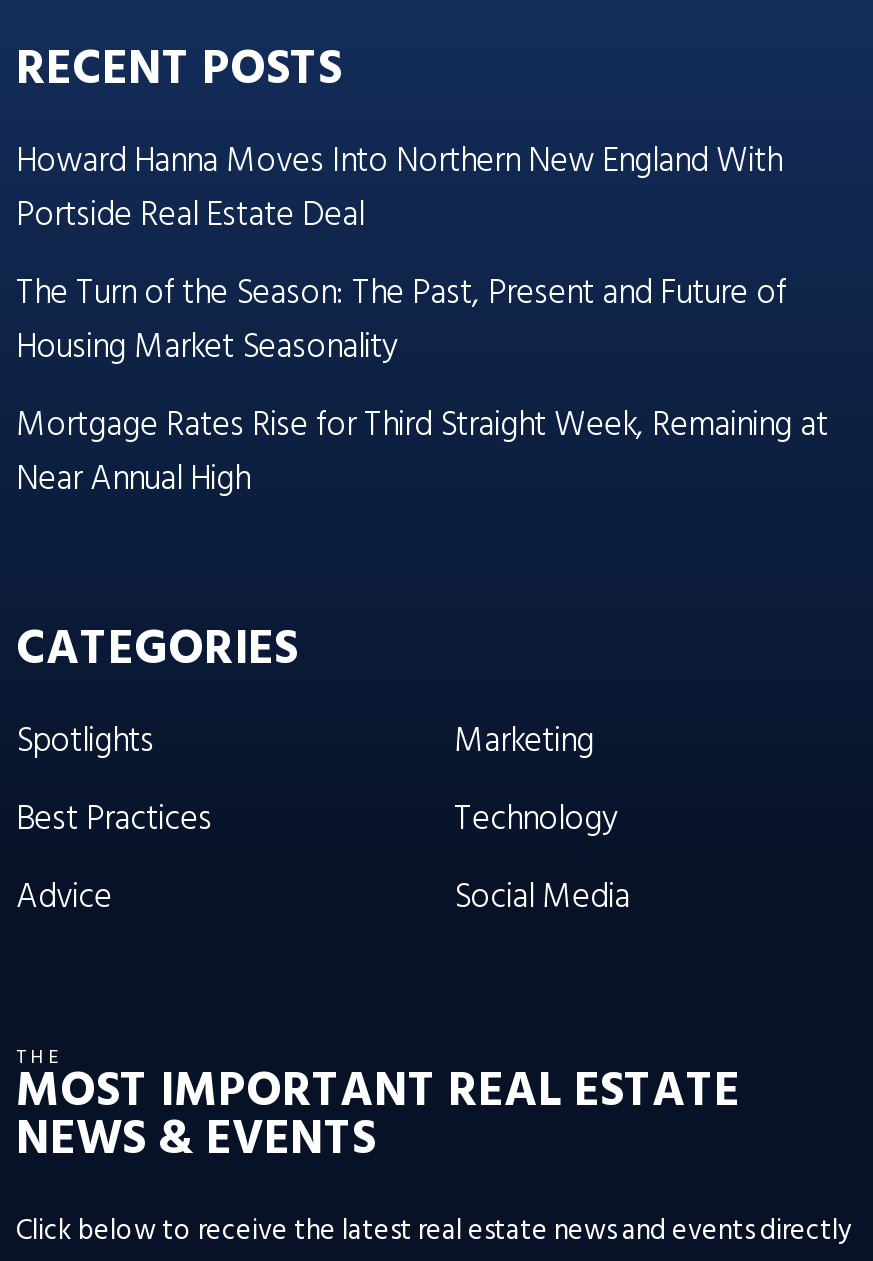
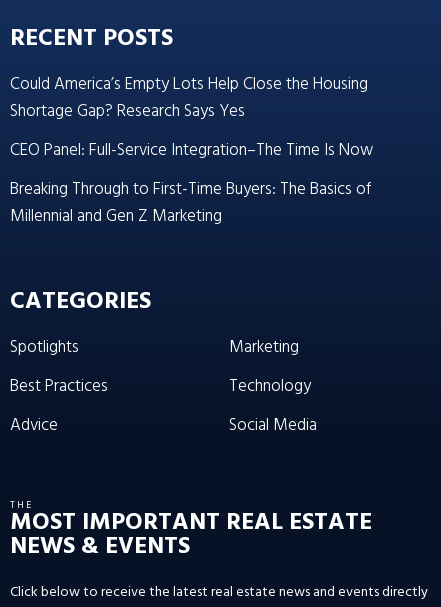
- Howard Hanna Moves Into Northern New England With
- Portside Real Estate Deal
- The Turn of the Season: The Past, Present and Future of
- Housing Market Seasonality
- Mortgage Rates Rise for Third Straight Week, Remaining at
- Near Annual High
+ Could America’s Empty Lots Help Close the Housing
+ Shortage Gap? Research Says Yes
+ CEO Panel: Full-Service Integration–The Time Is Now
+ Breaking Through to First-Time Buyers: The Basics of
+ Millennial and Gen Z Marketing
